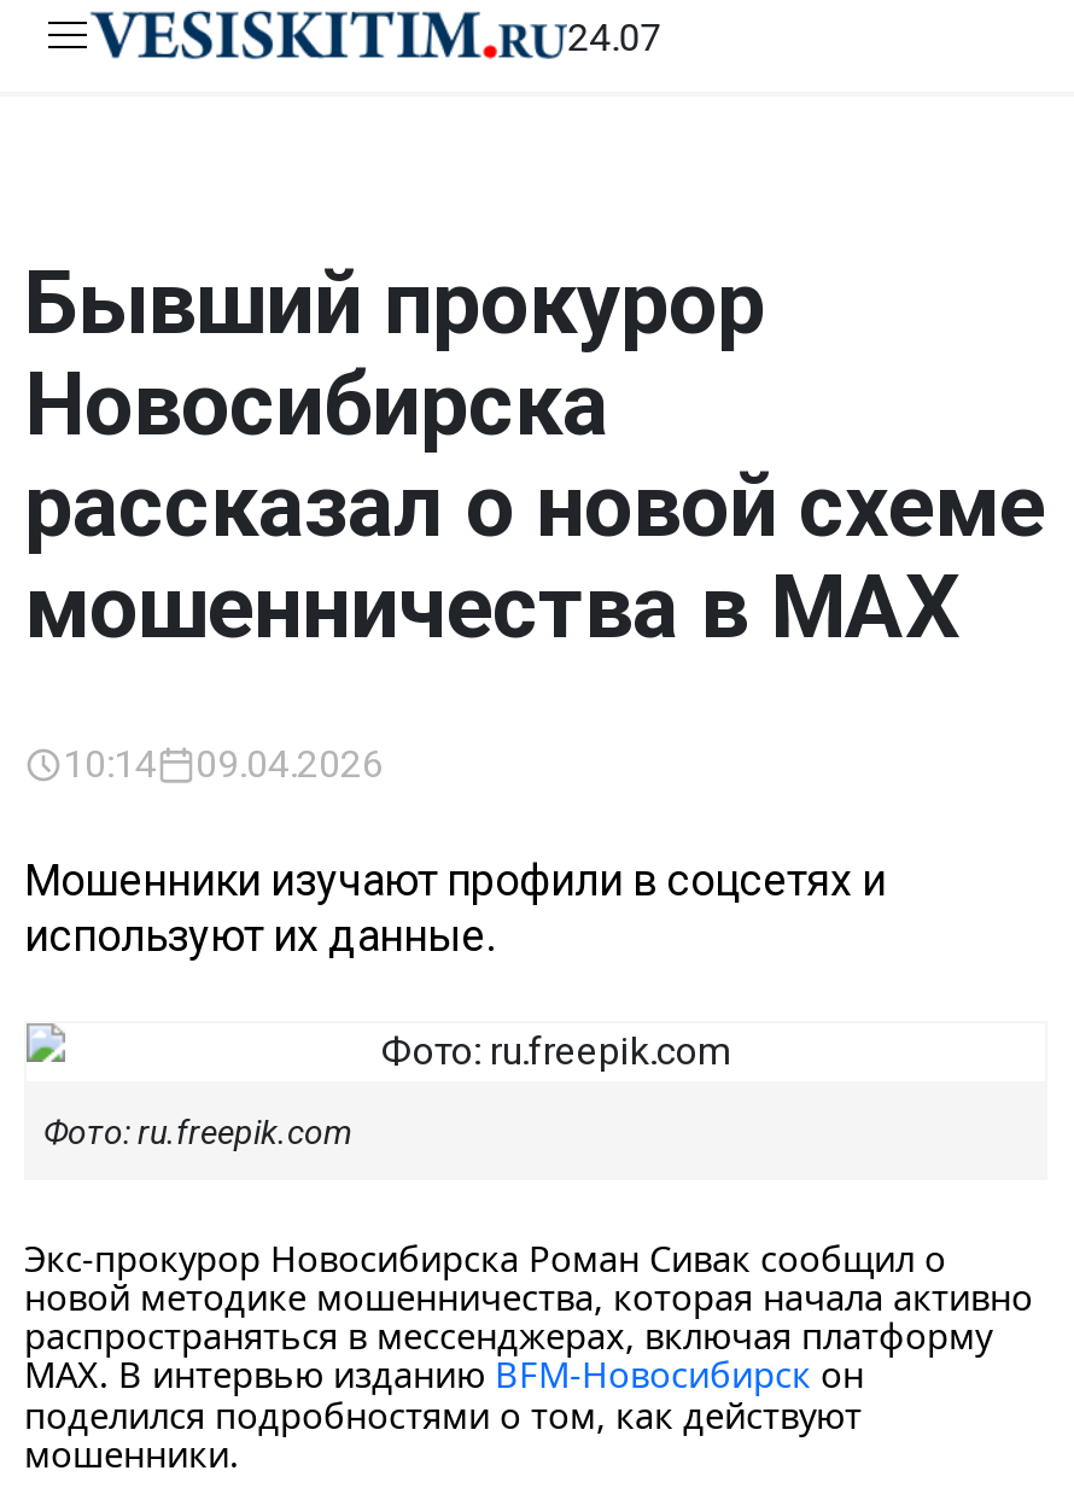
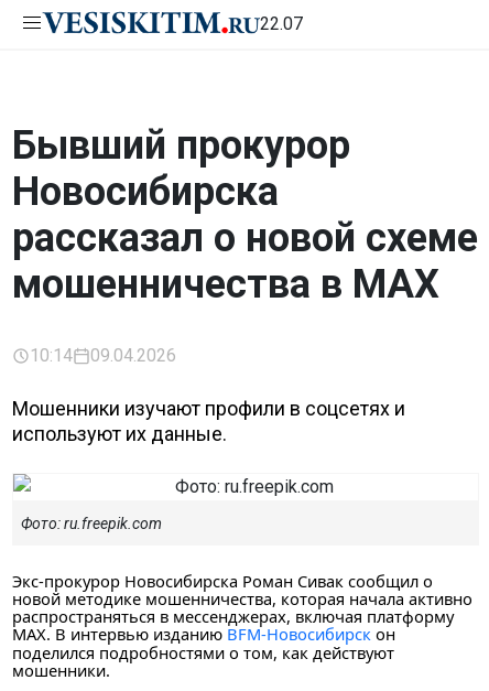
- 24.07
+ 22.07
